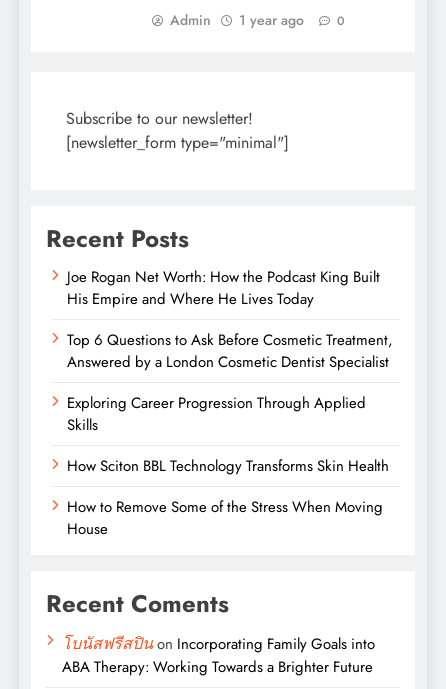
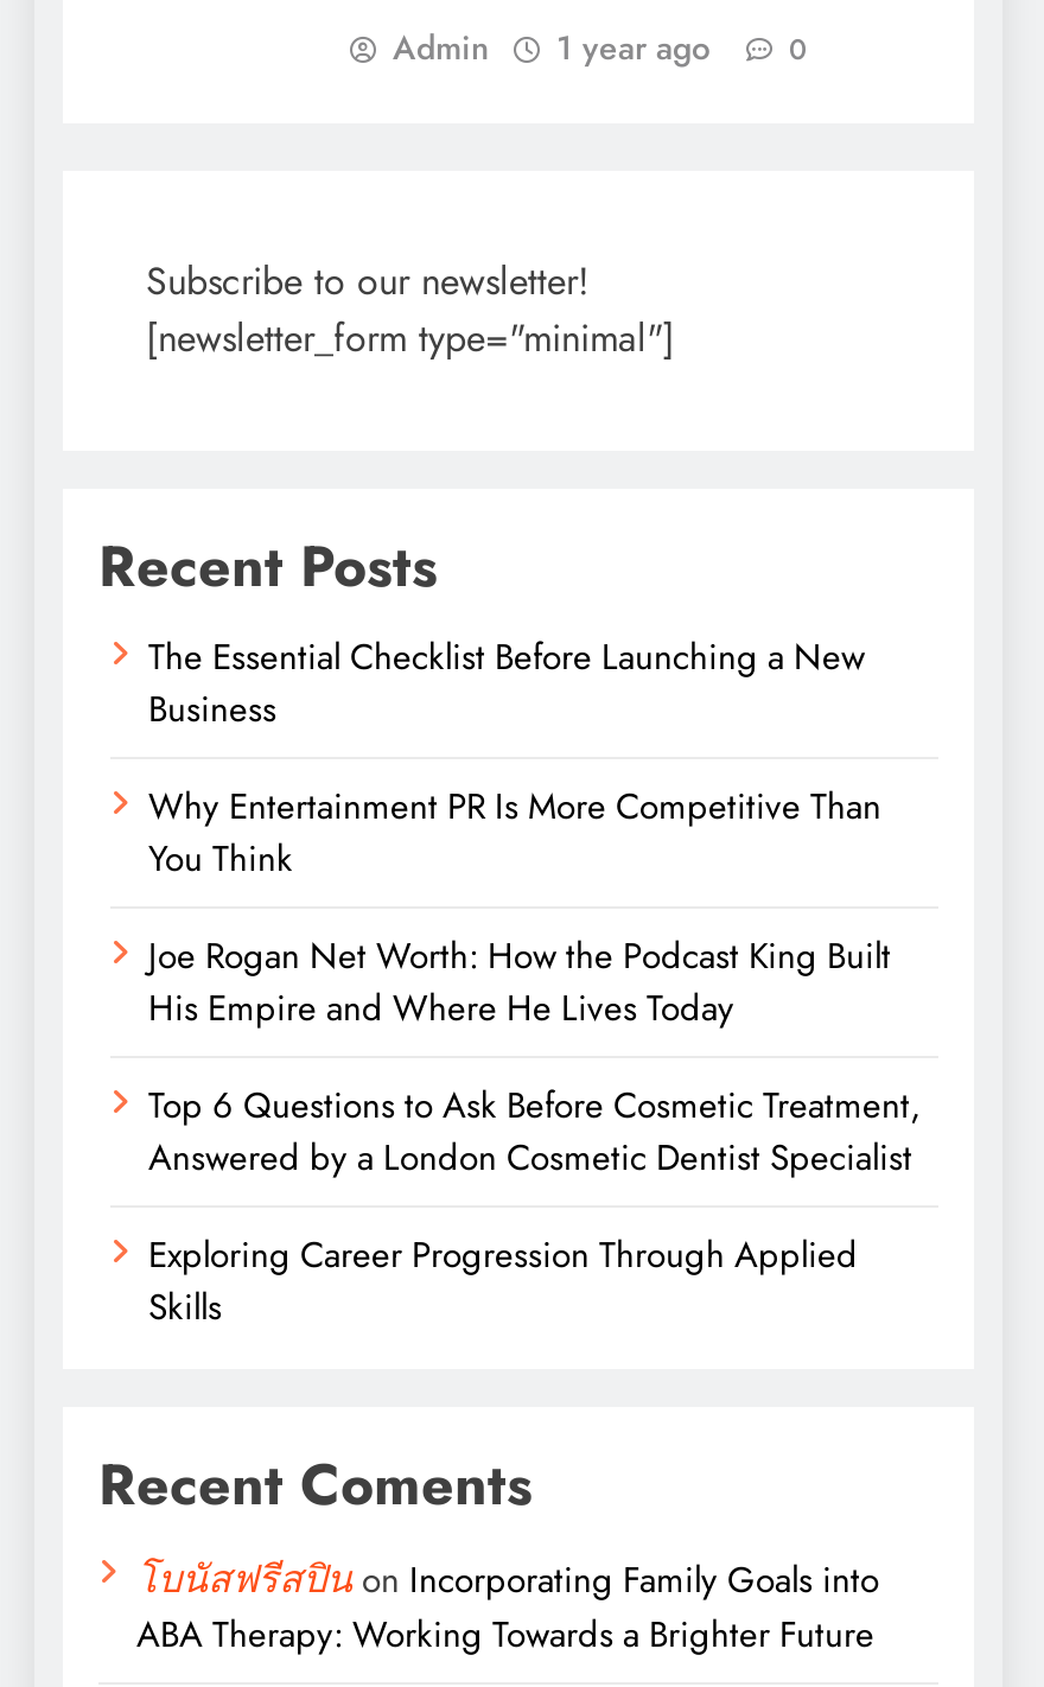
+ The Essential Checklist Before Launching a New
+ Business
+ Why Entertainment PR Is More Competitive Than
+ You Think

moved down: Joe Rogan Net Worth: How the Podcast King Built | His Empire and Where He Lives Today | Top 6 Questions to Ask Before Cosmetic Treatment, | Answered by a London Cosmetic Dentist Specialist | Exploring Career Progression Through Applied | Skills

- How Sciton BBL Technology Transforms Skin Health
- How to Remove Some of the Stress When Moving
- House
